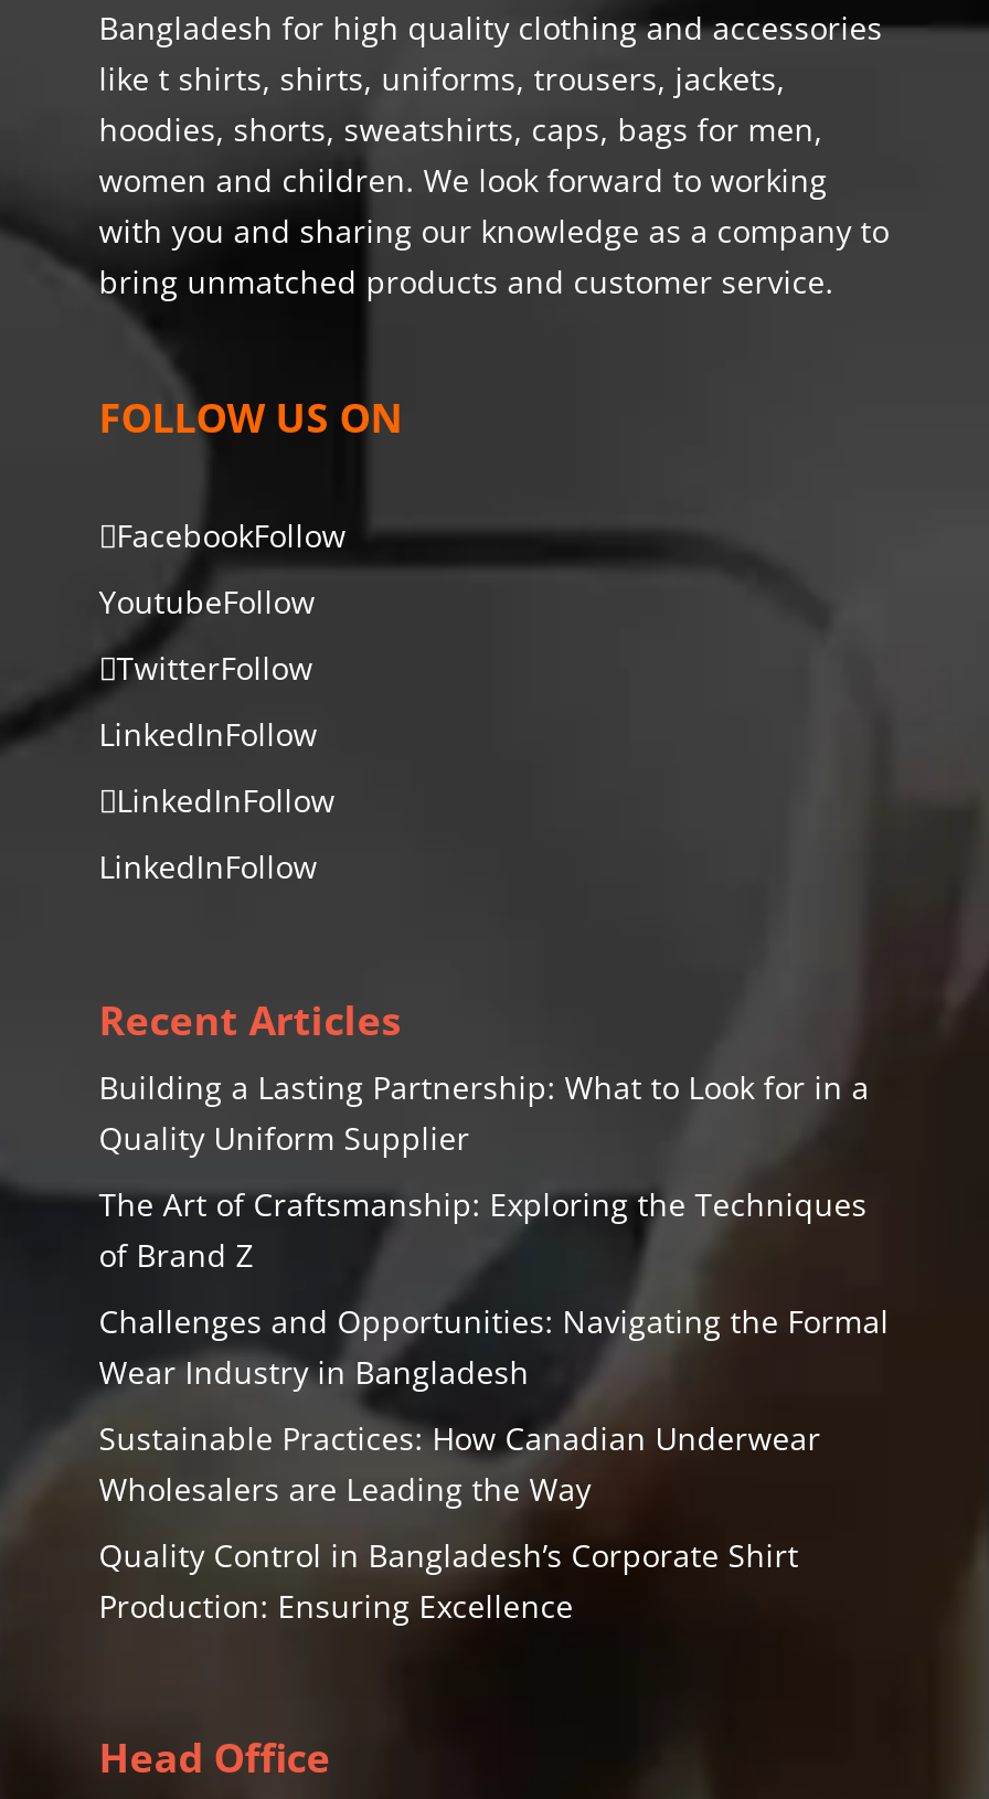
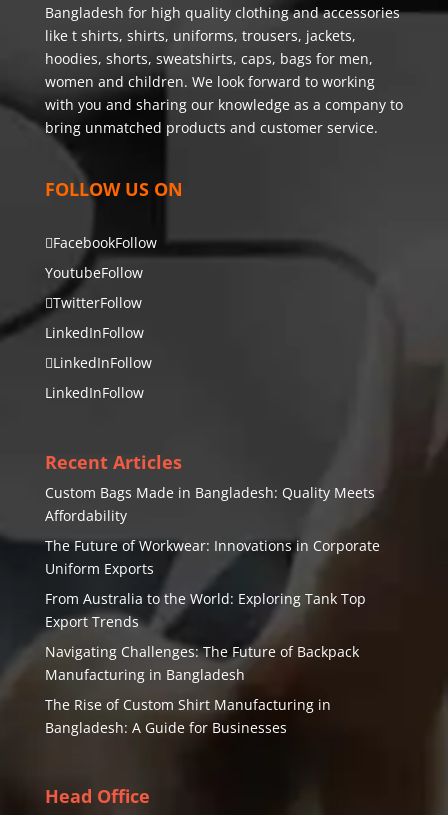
- Building a Lasting Partnership: What to Look for in a
- Quality Uniform Supplier
+ Custom Bags Made in Bangladesh: Quality Meets
+ Affordability

- The Art of Craftsmanship: Exploring the Techniques
- of Brand Z
+ The Future of Workwear: Innovations in Corporate
+ Uniform Exports

- Challenges and Opportunities: Navigating the Formal
- Wear Industry in Bangladesh
+ From Australia to the World: Exploring Tank Top
+ Export Trends

- Sustainable Practices: How Canadian Underwear
- Wholesalers are Leading the Way
+ Navigating Challenges: The Future of Backpack
+ Manufacturing in Bangladesh

- Quality Control in Bangladesh’s Corporate Shirt
- Production: Ensuring Excellence
+ The Rise of Custom Shirt Manufacturing in
+ Bangladesh: A Guide for Businesses
